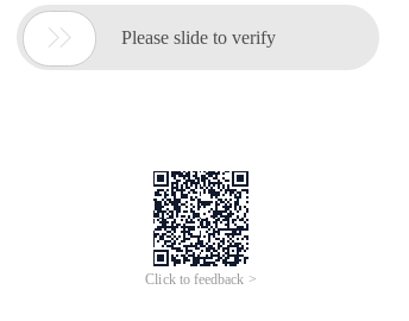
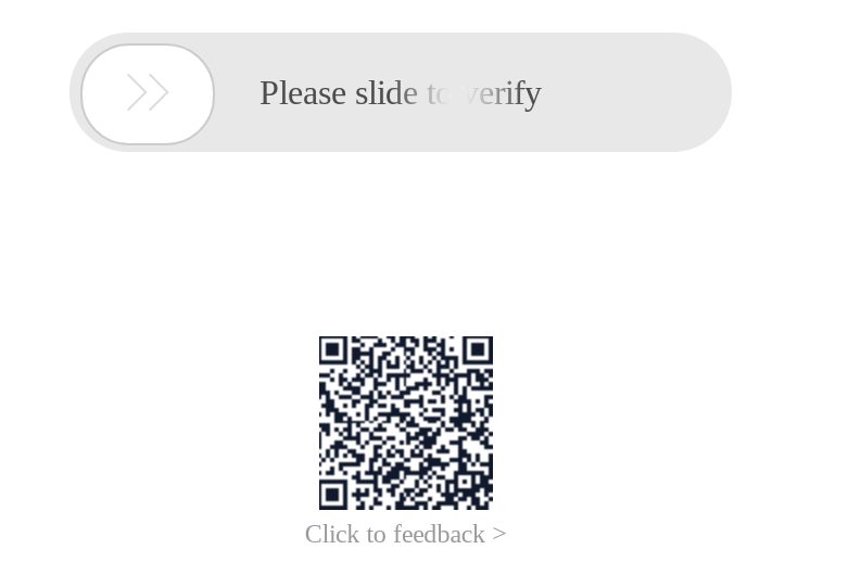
- [image]
+ [image]
